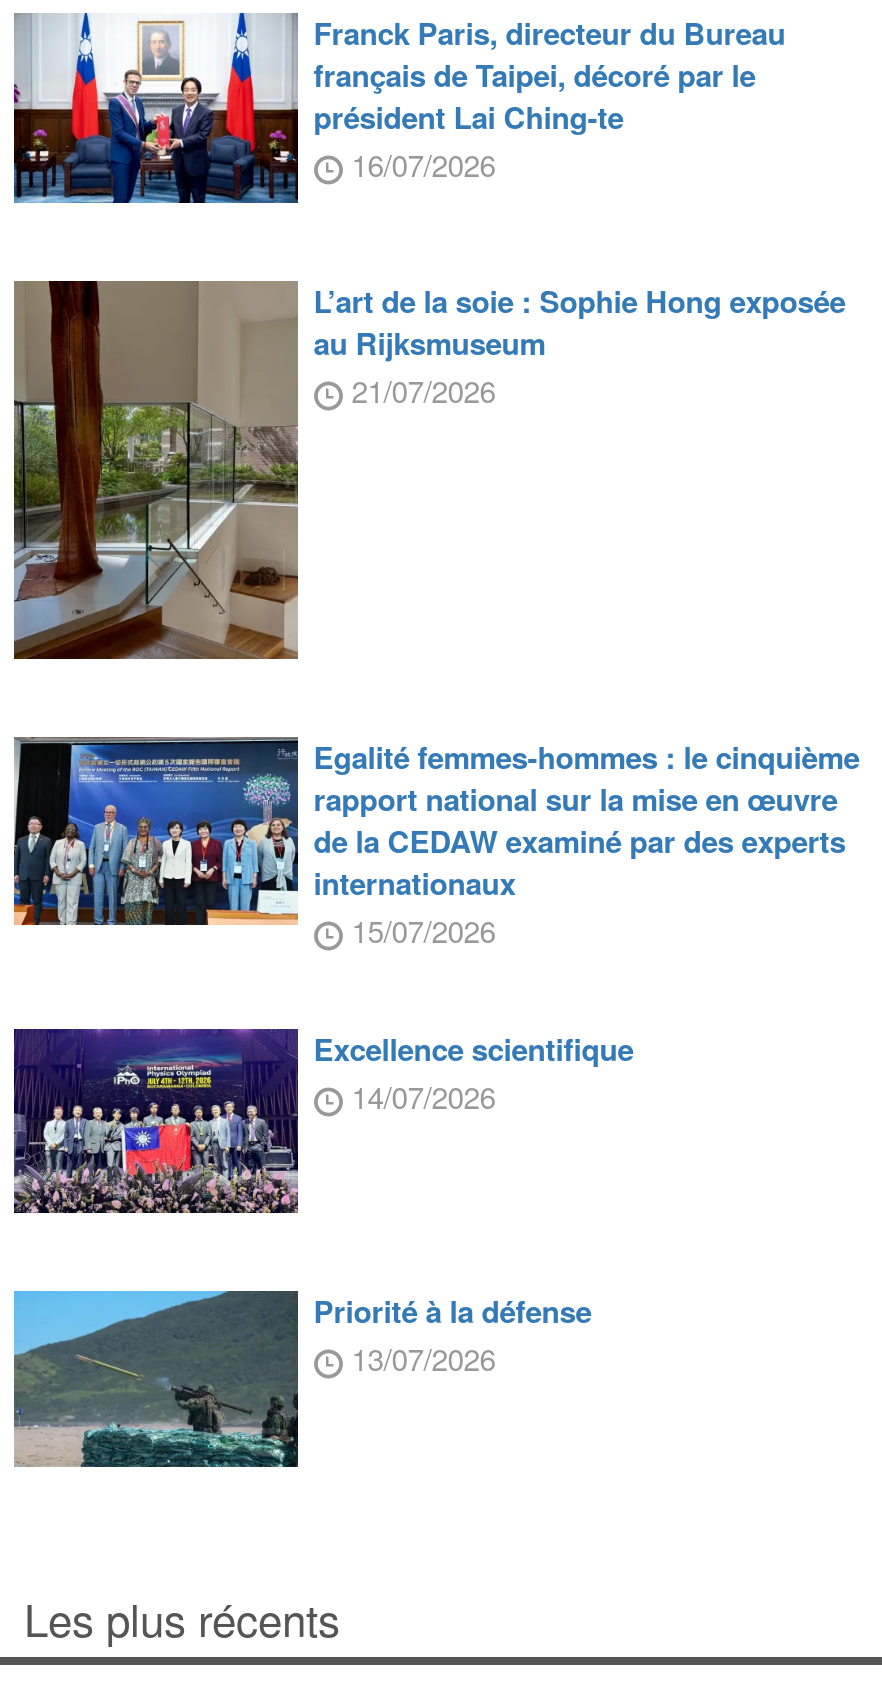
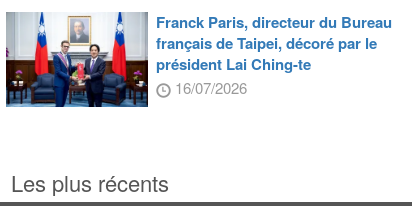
- [image]
- L’art de la soie : Sophie Hong exposée
- au Rijksmuseum
- 21/07/2026

- [image]
- Egalité femmes-hommes : le cinquième
- rapport national sur la mise en œuvre
- de la CEDAW examiné par des experts
- internationaux
- 15/07/2026
- Excellence scientifique
- 14/07/2026

- [image]

- [image]
- Priorité à la défense
- 13/07/2026
